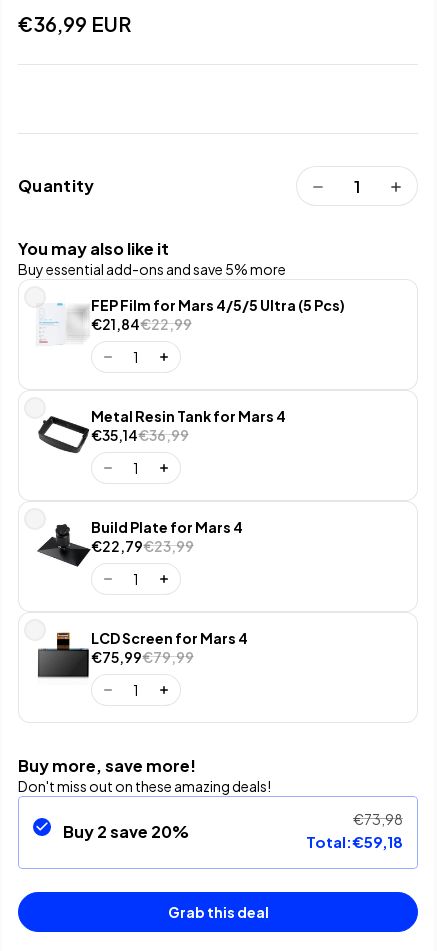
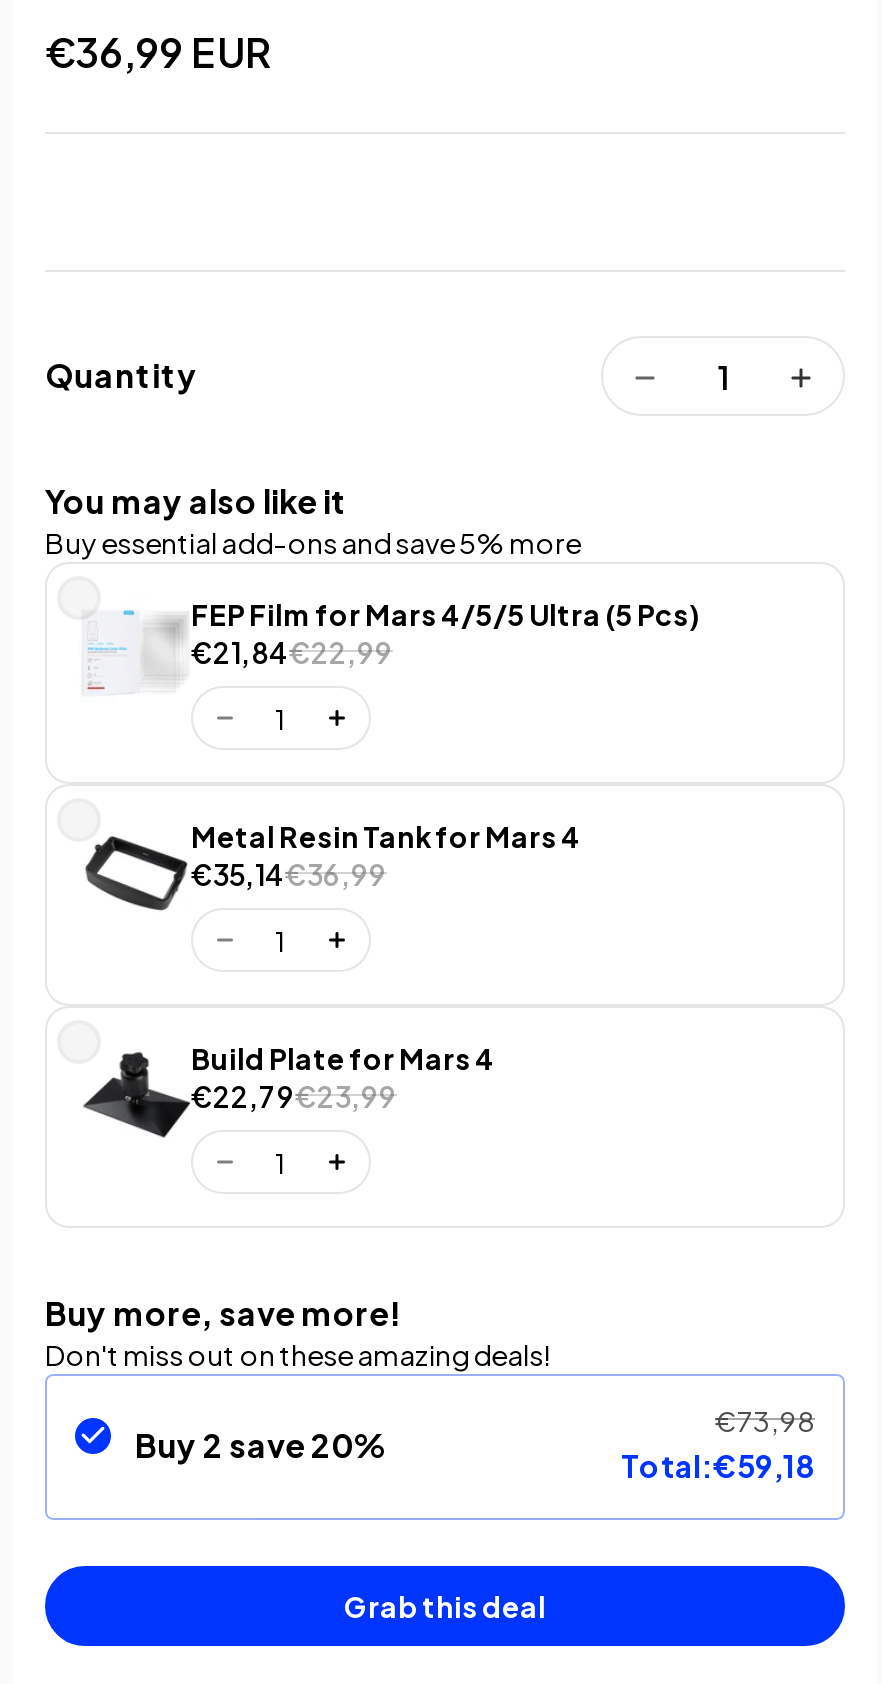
- [image]
- LCD Screen for Mars 4
- €75,99€79,99
